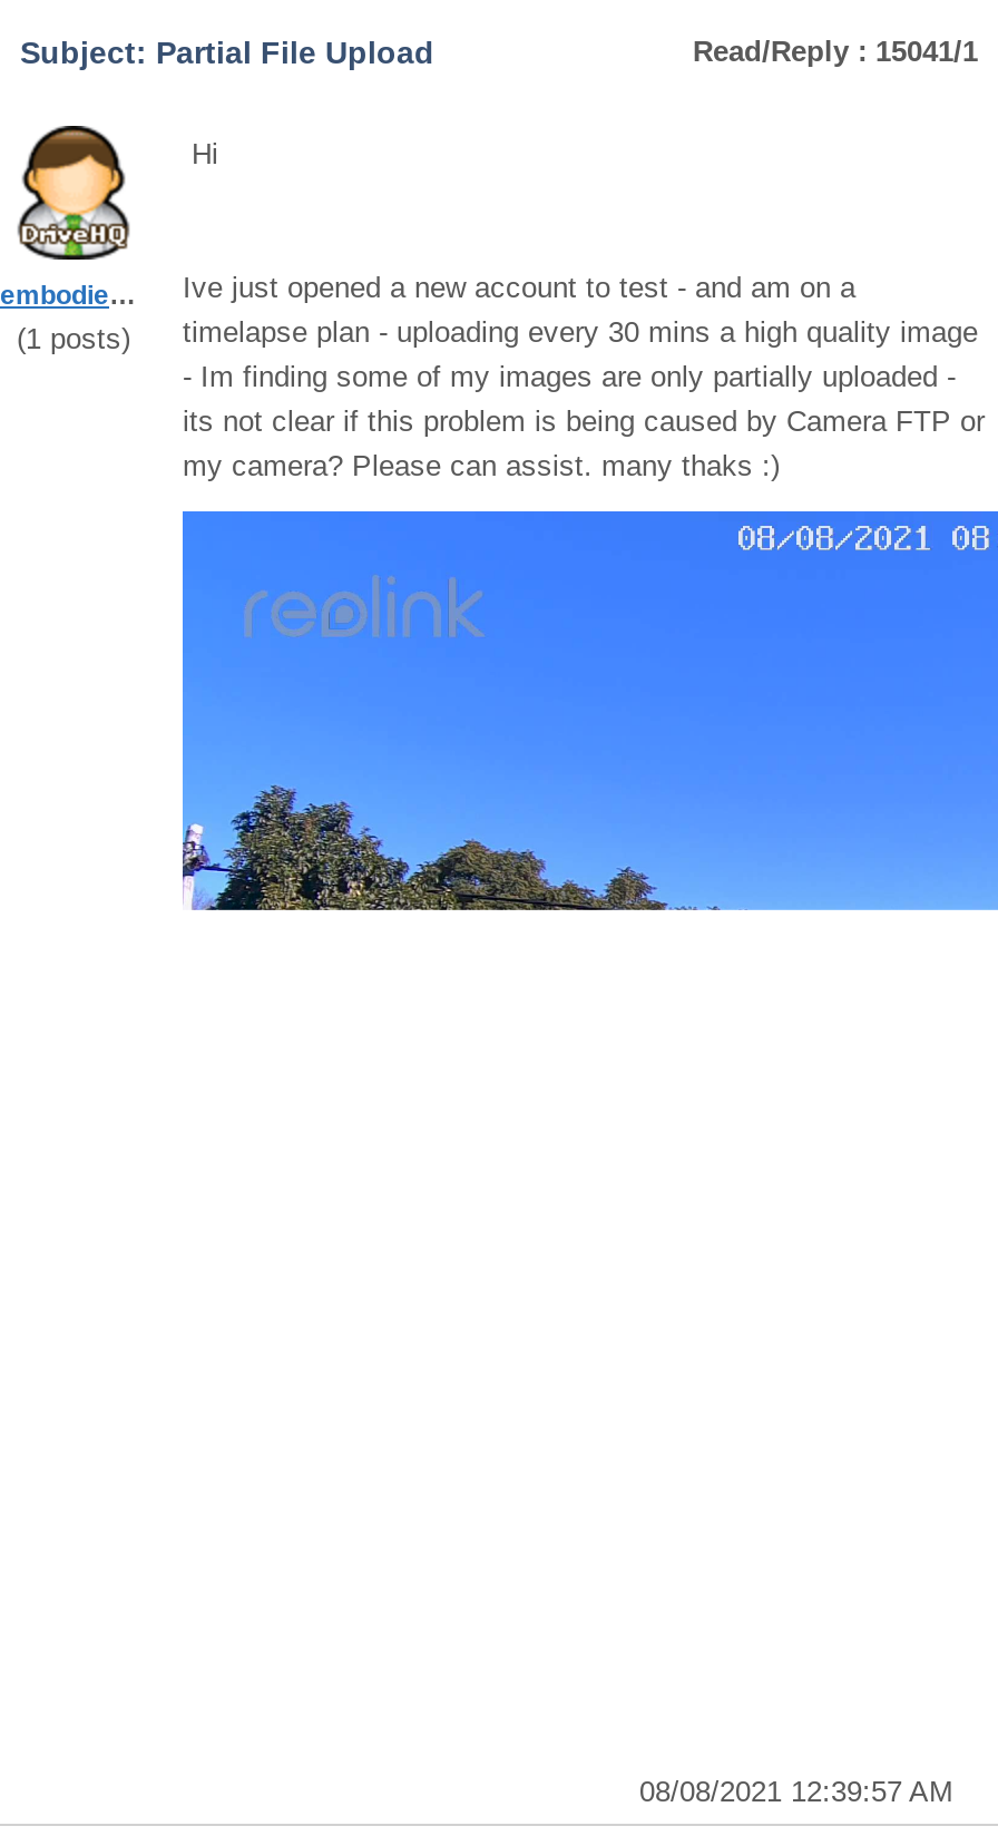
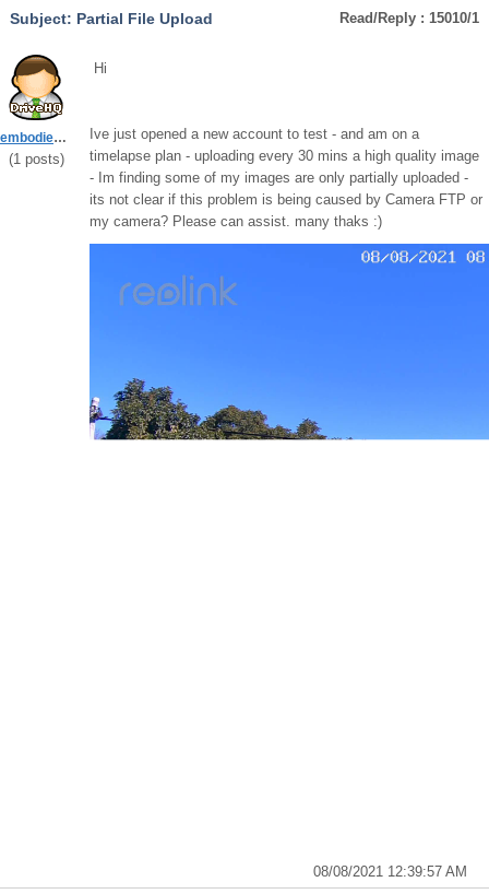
- Read/Reply : 15041/1
+ Read/Reply : 15010/1
